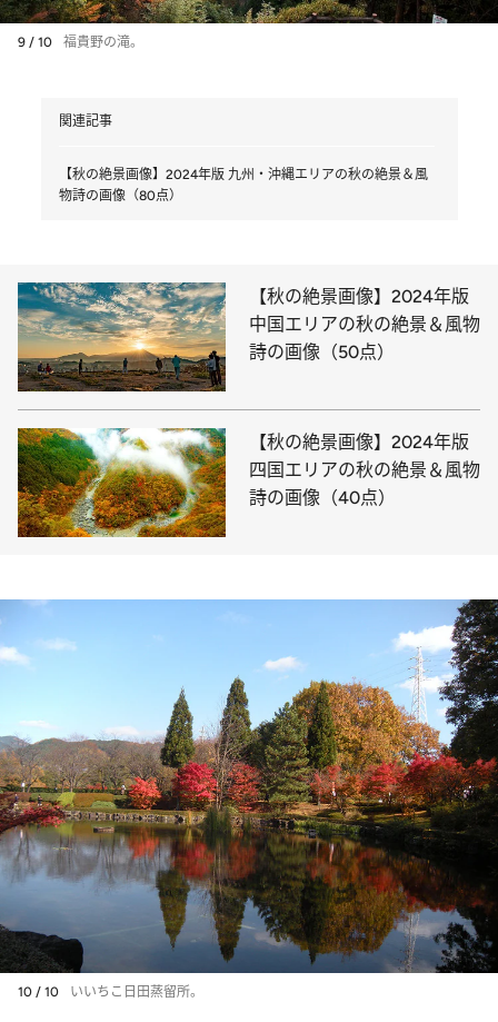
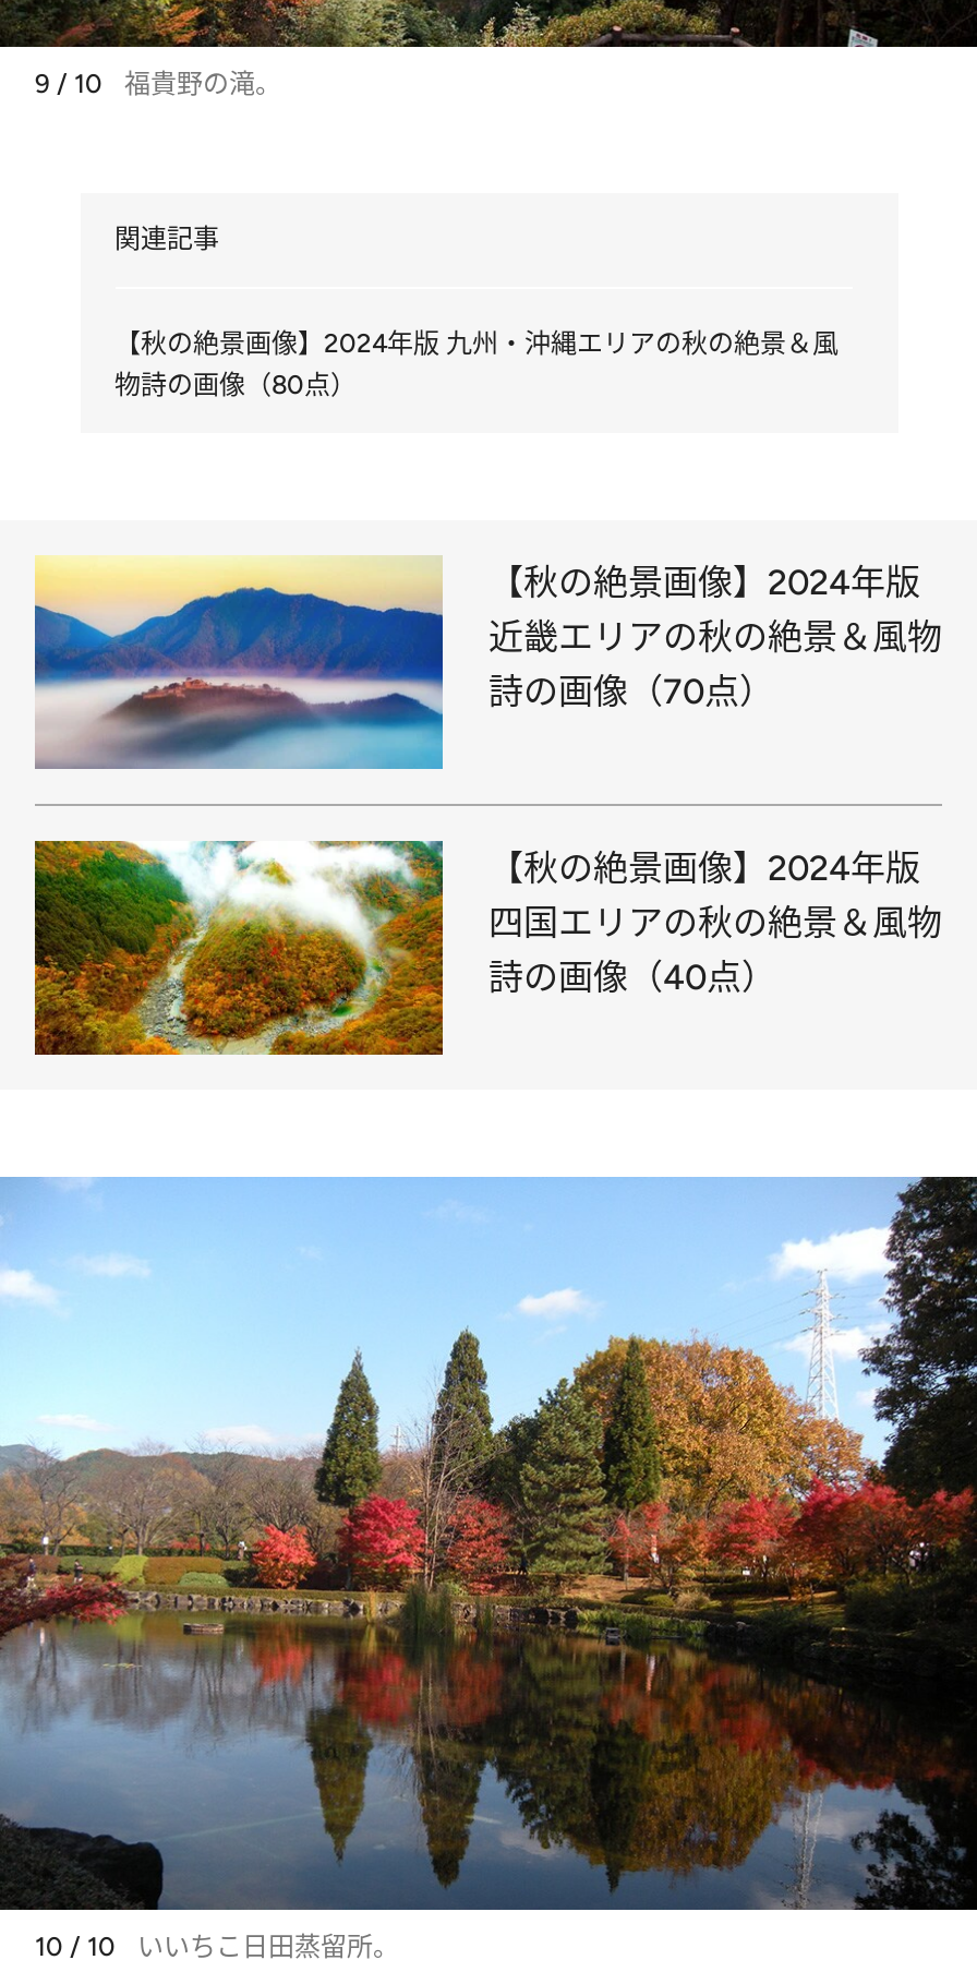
- [image]
- 中国エリアの秋の絶景＆風物
+ [image]
+ 近畿エリアの秋の絶景＆風物

- 詩の画像（50点）
+ 詩の画像（70点）
